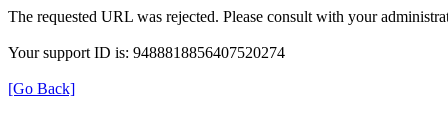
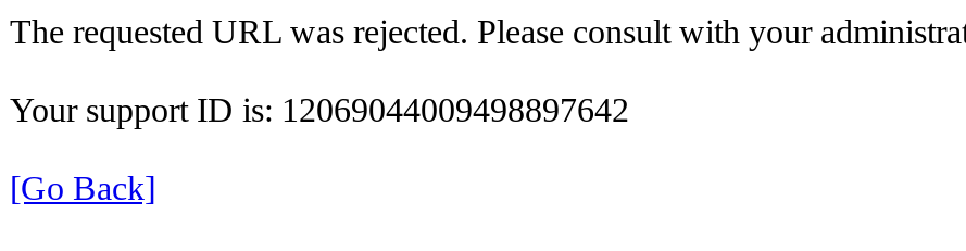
- Your support ID is: 9488818856407520274
+ Your support ID is: 12069044009498897642
